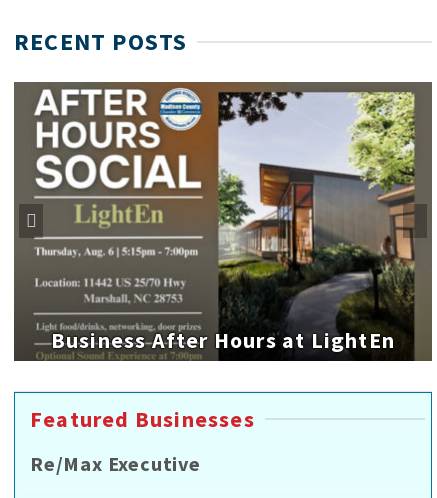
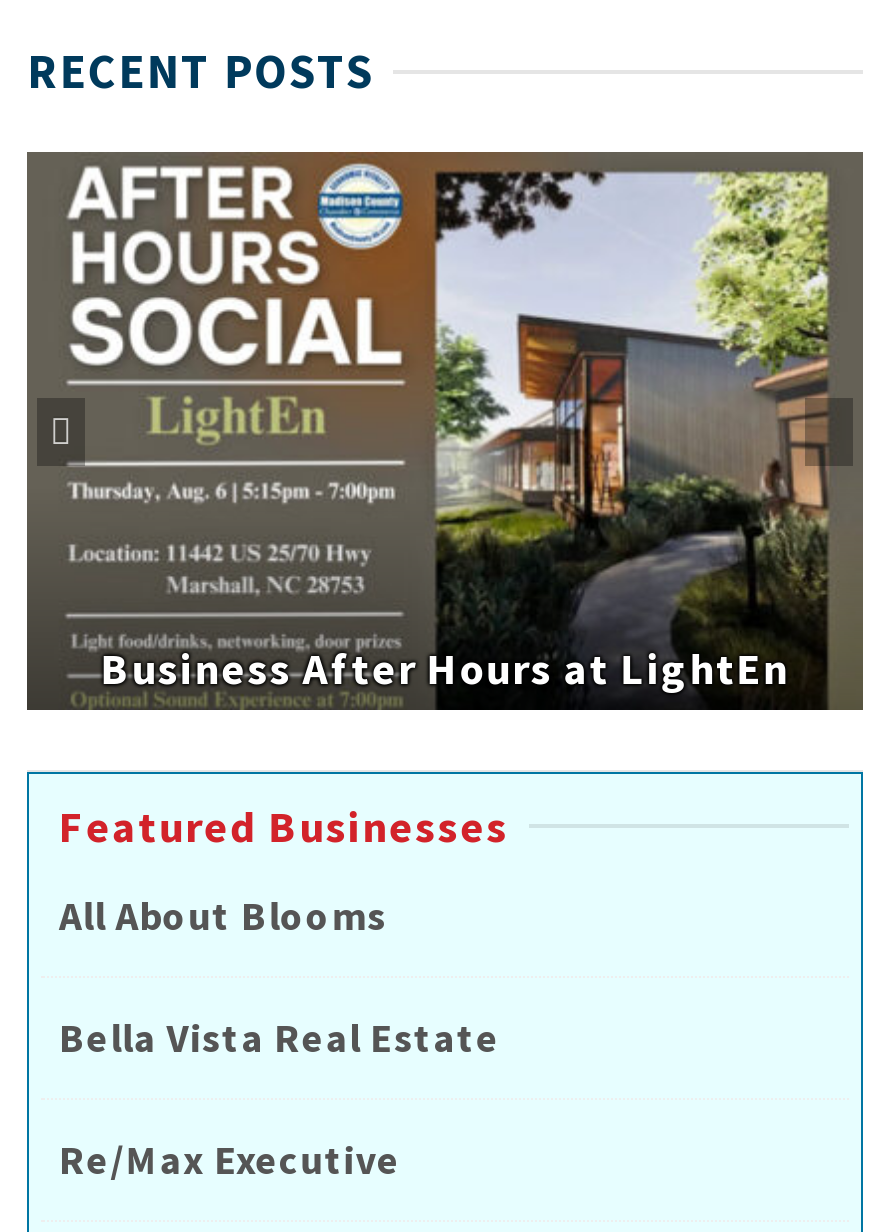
+ All About Blooms
+ Bella Vista Real Estate
